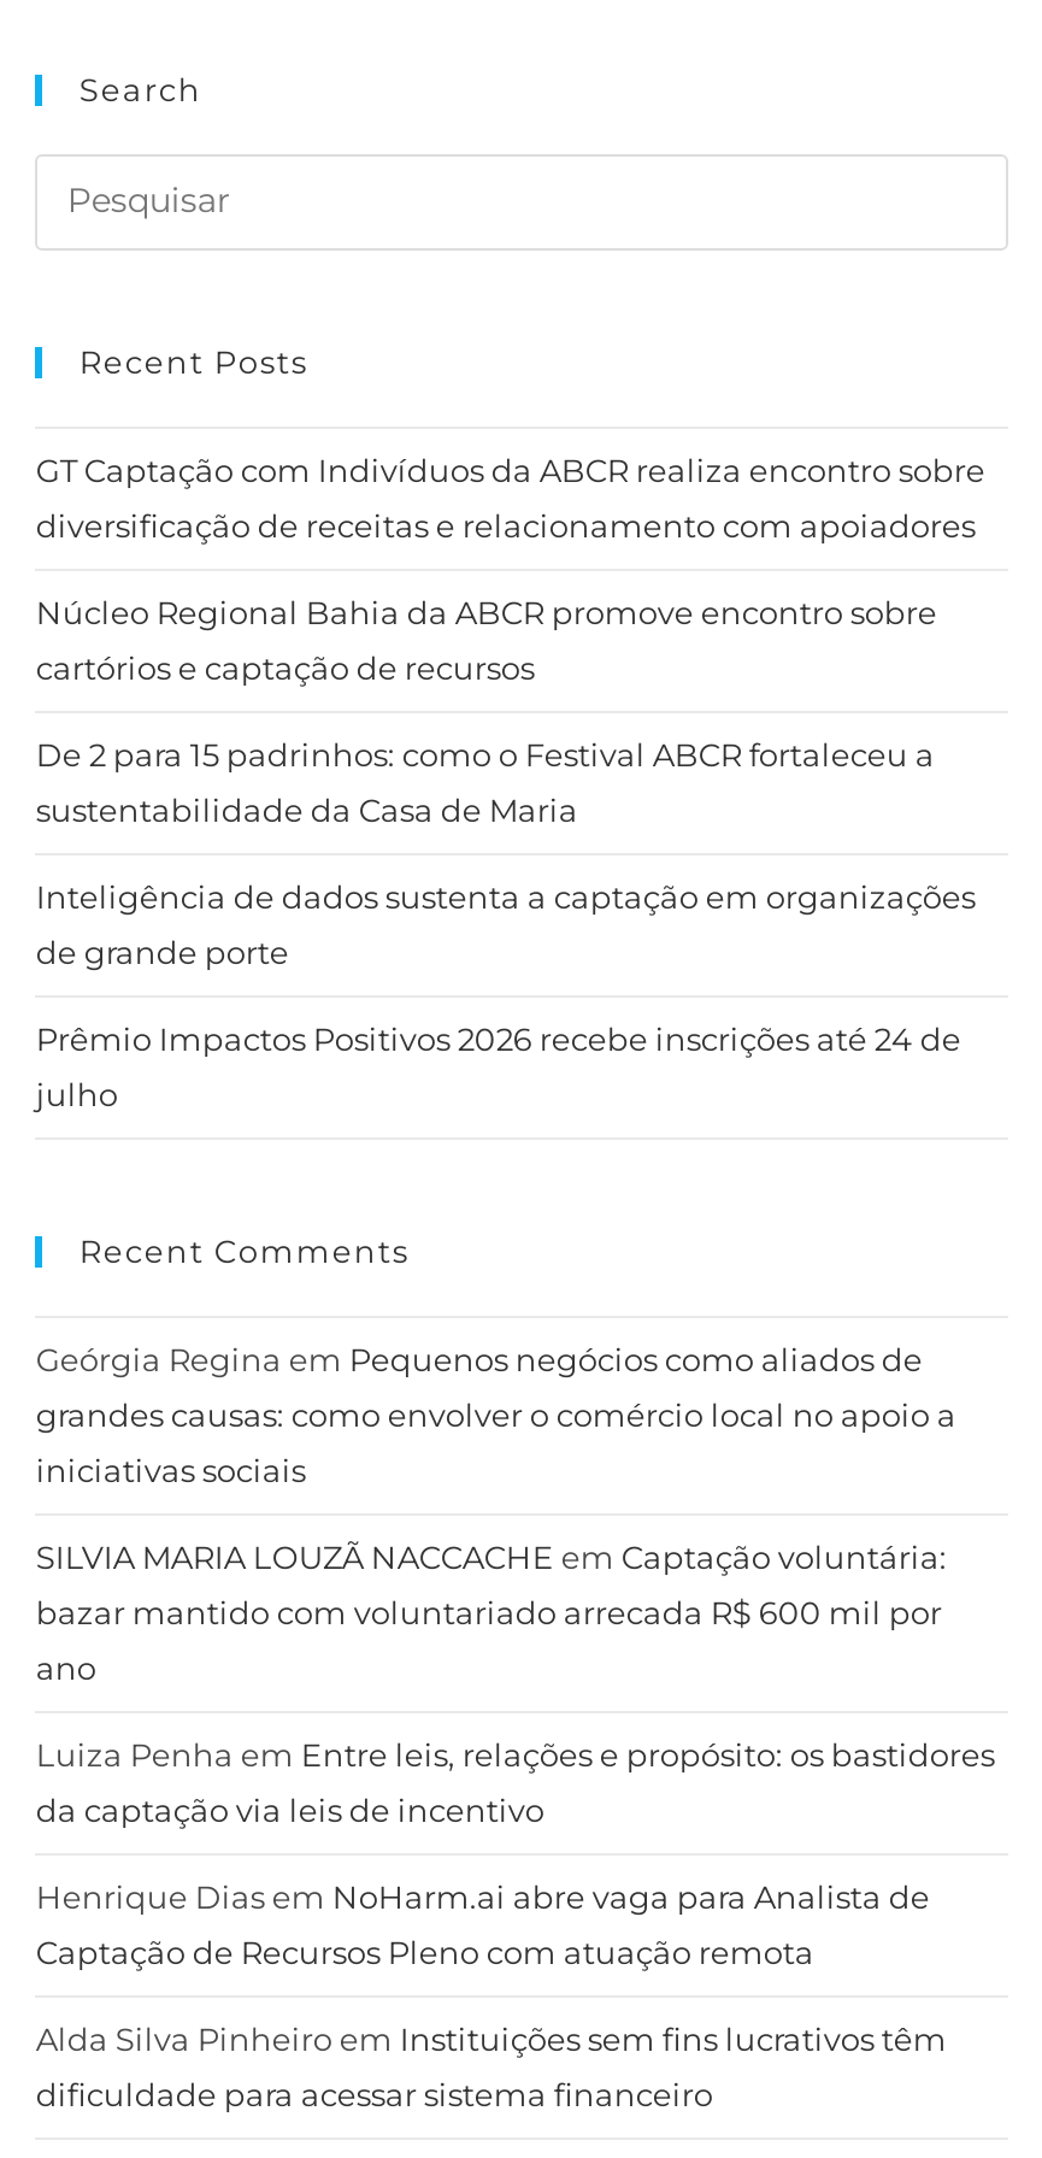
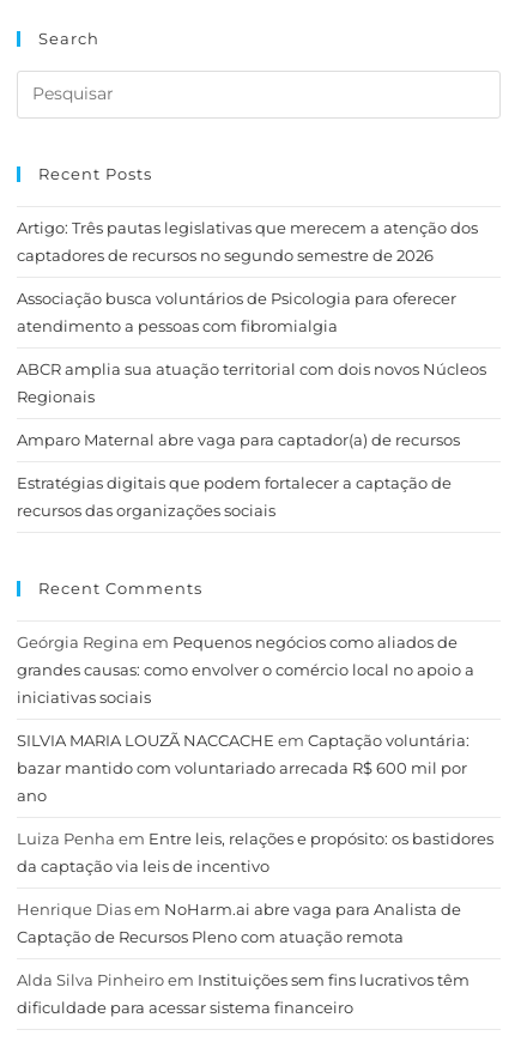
- GT Captação com Indivíduos da ABCR realiza encontro sobre
- diversificação de receitas e relacionamento com apoiadores
+ Artigo: Três pautas legislativas que merecem a atenção dos
+ captadores de recursos no segundo semestre de 2026

- Núcleo Regional Bahia da ABCR promove encontro sobre
- cartórios e captação de recursos
+ Associação busca voluntários de Psicologia para oferecer
+ atendimento a pessoas com fibromialgia

- De 2 para 15 padrinhos: como o Festival ABCR fortaleceu a
- sustentabilidade da Casa de Maria
+ ABCR amplia sua atuação territorial com dois novos Núcleos
+ Regionais

- Inteligência de dados sustenta a captação em organizações
- de grande porte
+ Amparo Maternal abre vaga para captador(a) de recursos

- Prêmio Impactos Positivos 2026 recebe inscrições até 24 de
- julho
+ Estratégias digitais que podem fortalecer a captação de
+ recursos das organizações sociais
